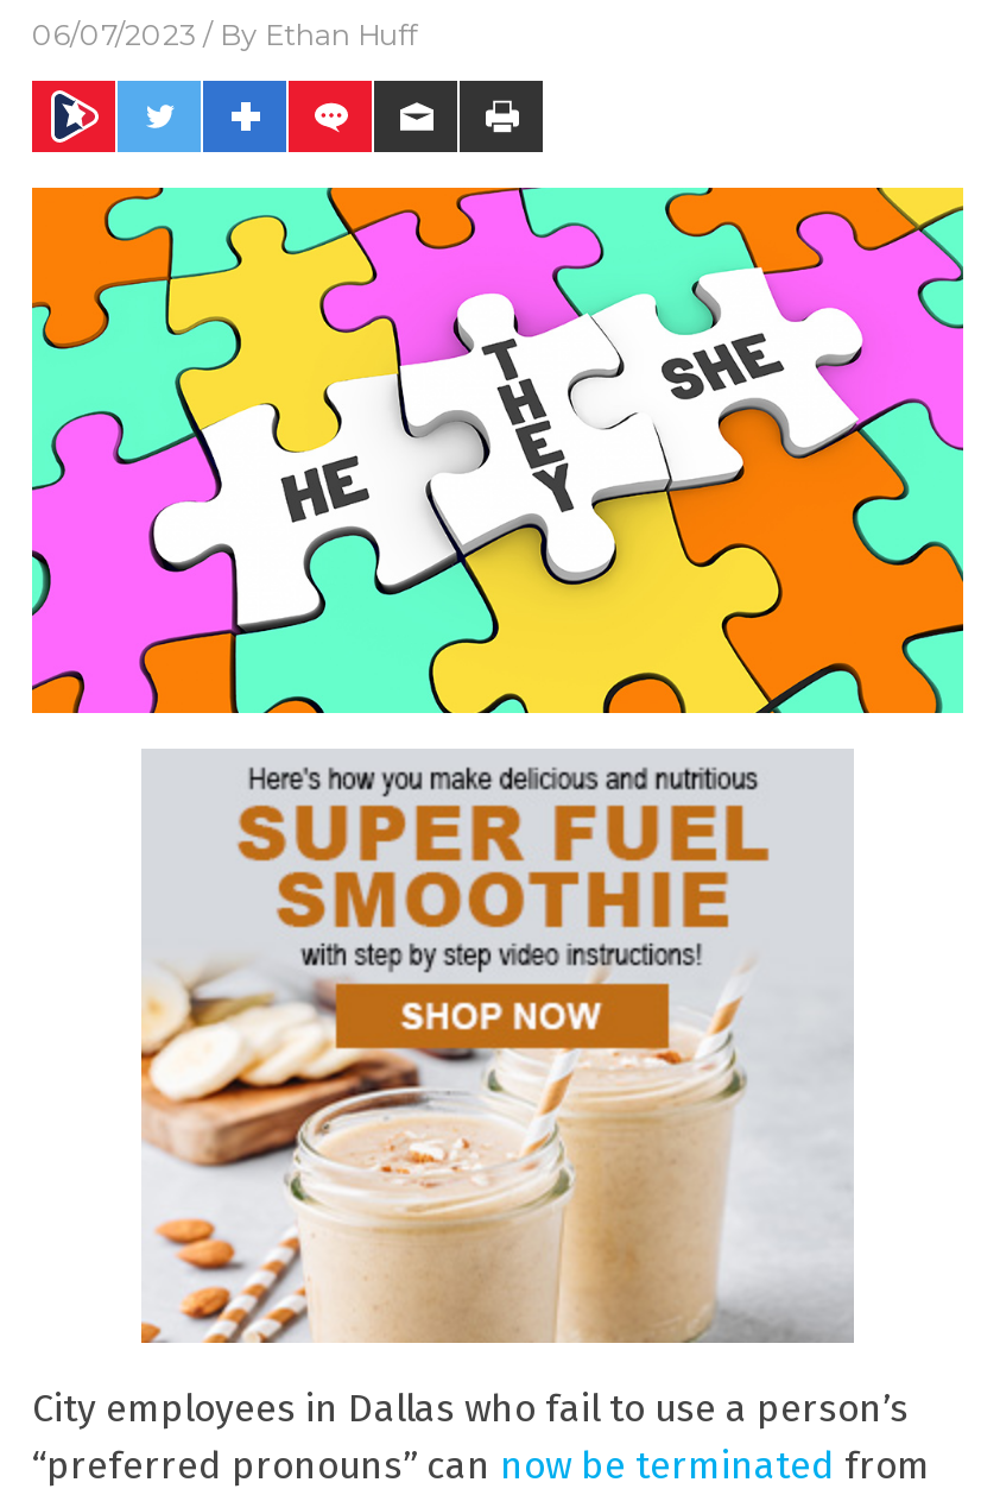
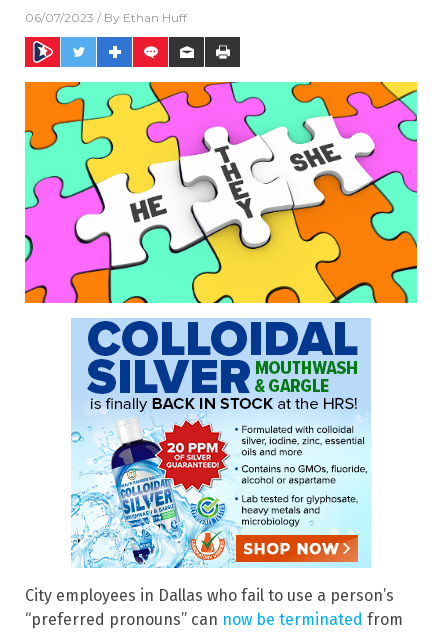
- [image]
+ [image]
